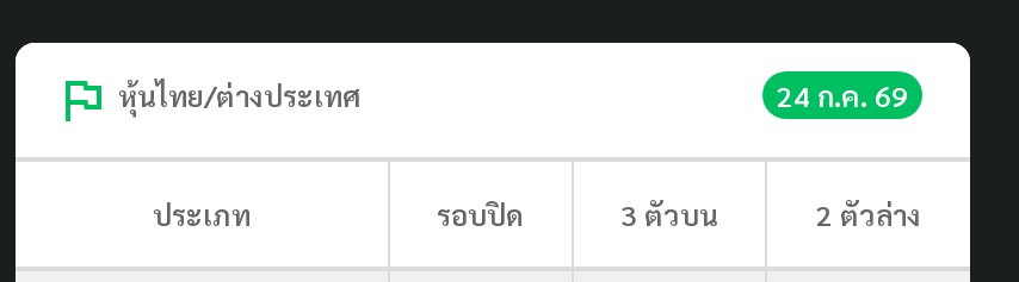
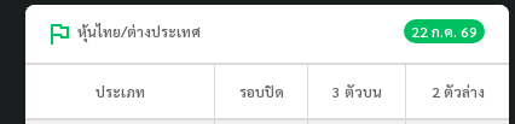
- 24 ก.ค. 69
+ 22 ก.ค. 69
